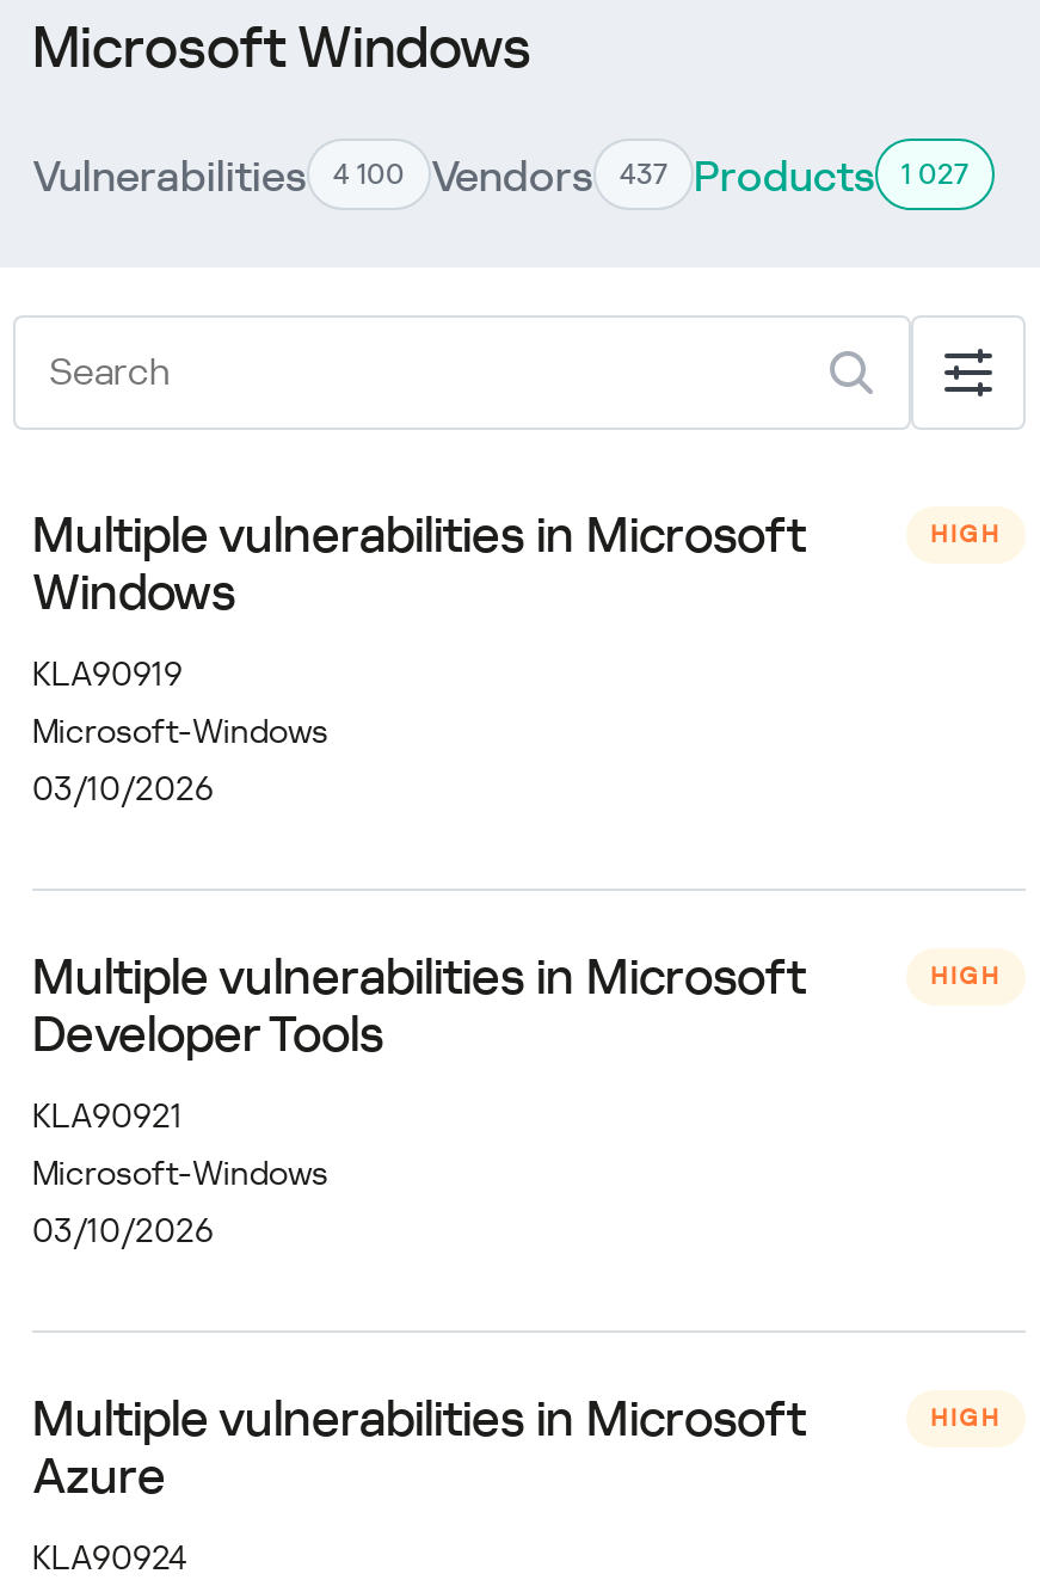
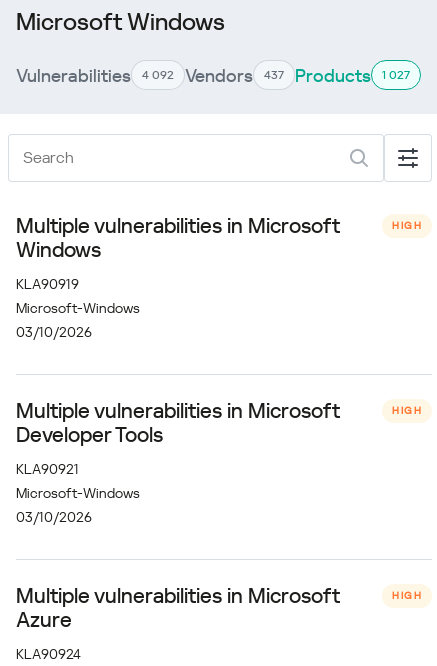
- Vulnerabilities 4 100 Vendors 437 Products 1 027
+ Vulnerabilities 4 092 Vendors 437 Products 1 027
